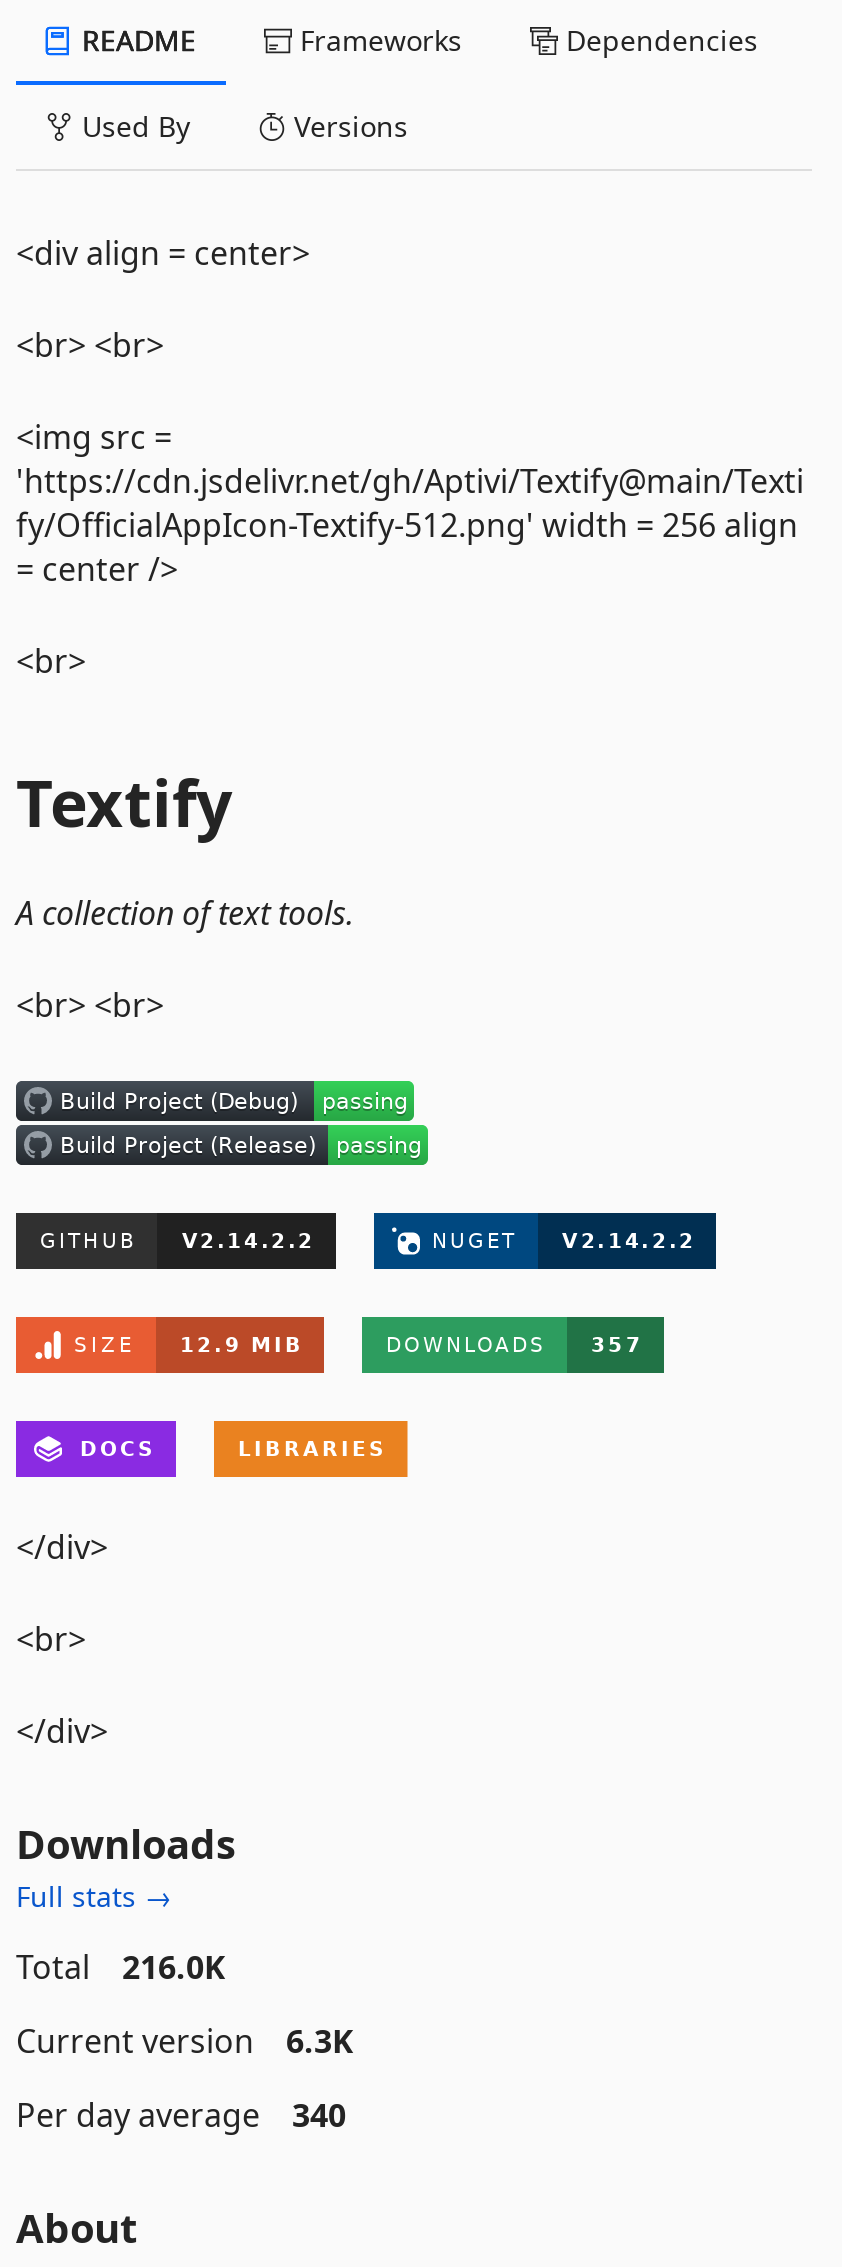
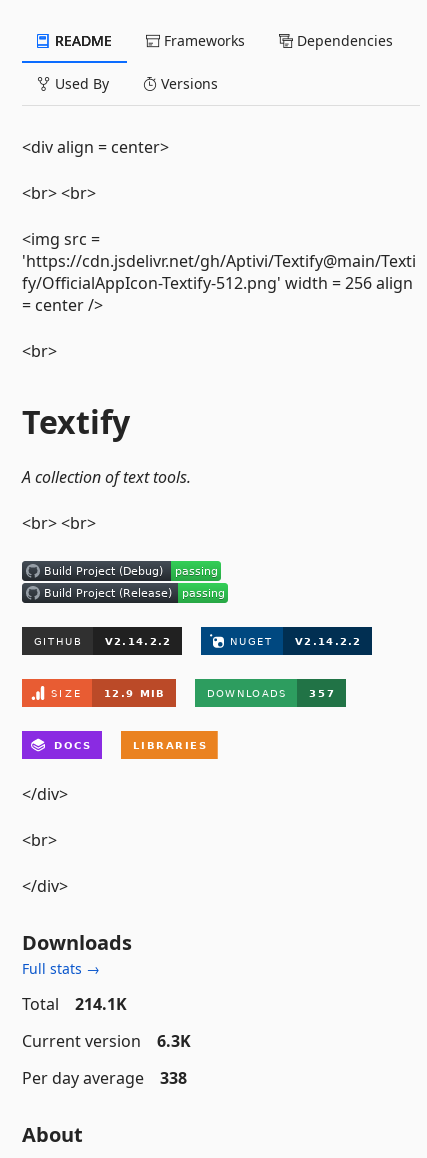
- Total 216.0K
+ Total 214.1K

- Per day average 340
+ Per day average 338
